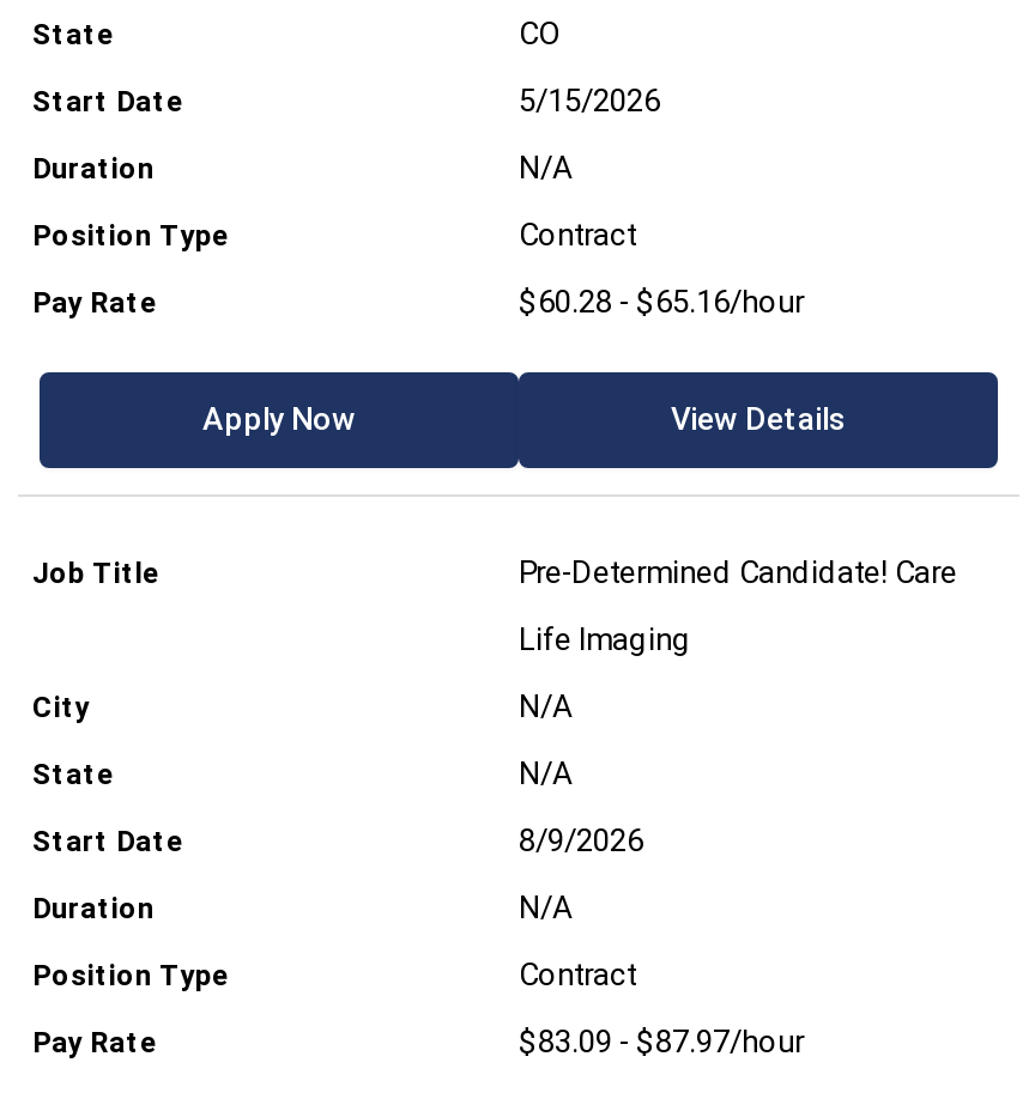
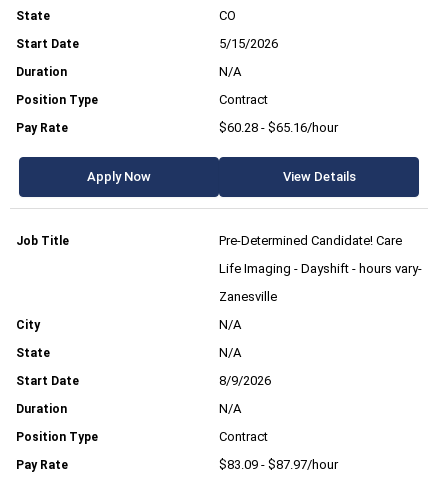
- Life Imaging
+ Life Imaging - Dayshift - hours vary-
+ Zanesville
